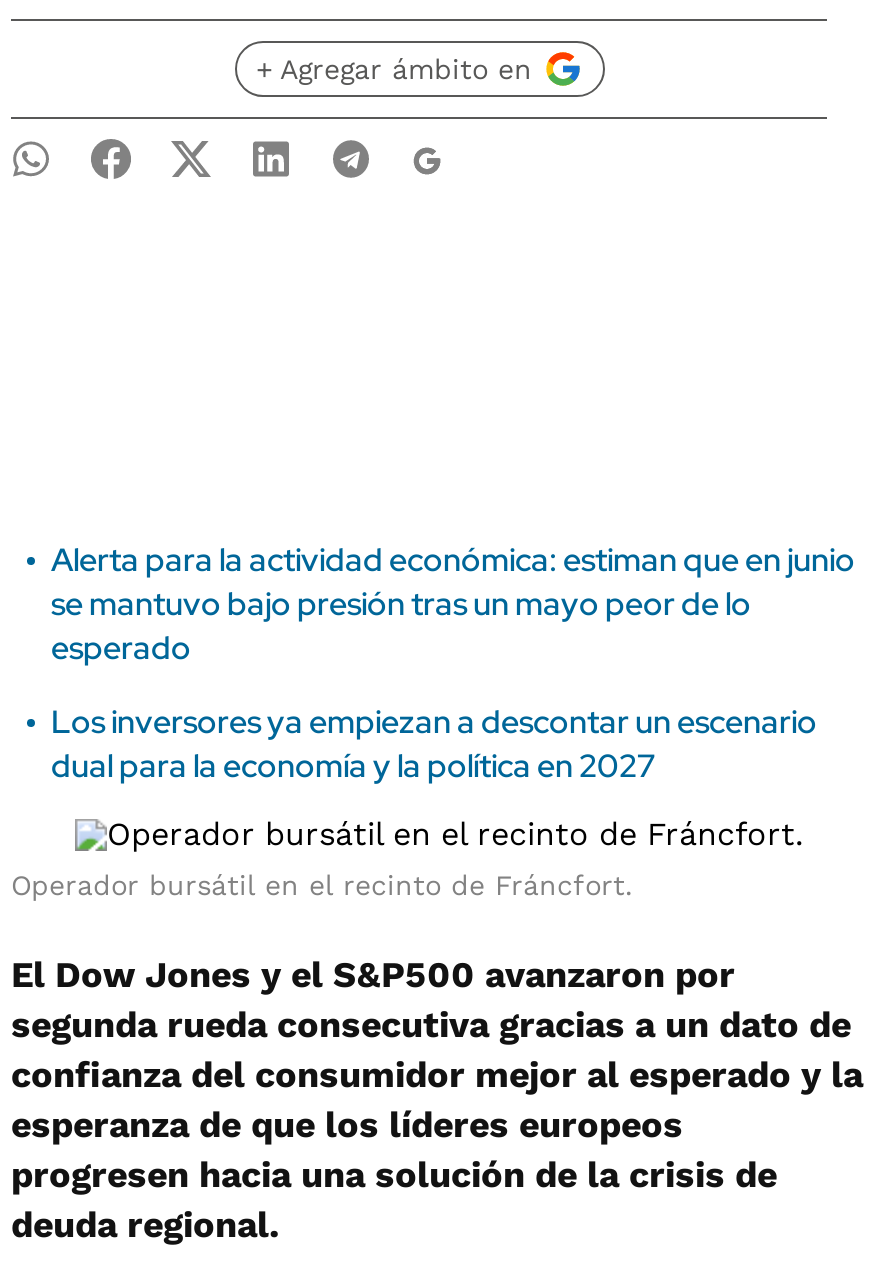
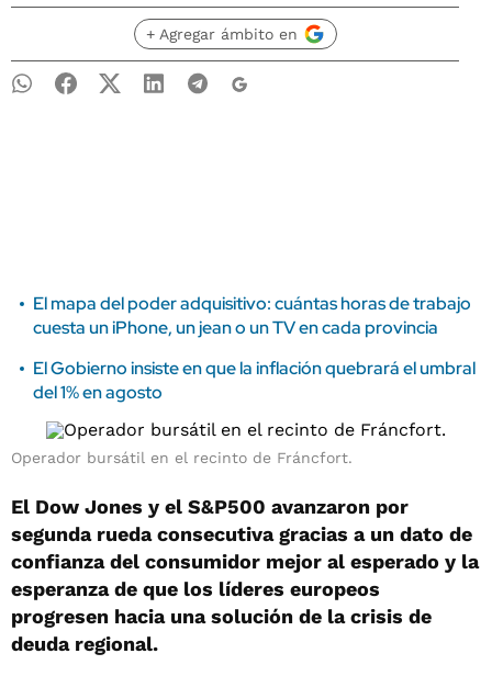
- Alerta para la actividad económica: estiman que en junio
- se mantuvo bajo presión tras un mayo peor de lo
- esperado
+ El mapa del poder adquisitivo: cuántas horas de trabajo
+ cuesta un iPhone, un jean o un TV en cada provincia

- Los inversores ya empiezan a descontar un escenario
- dual para la economía y la política en 2027
+ El Gobierno insiste en que la inflación quebrará el umbral
+ del 1% en agosto
